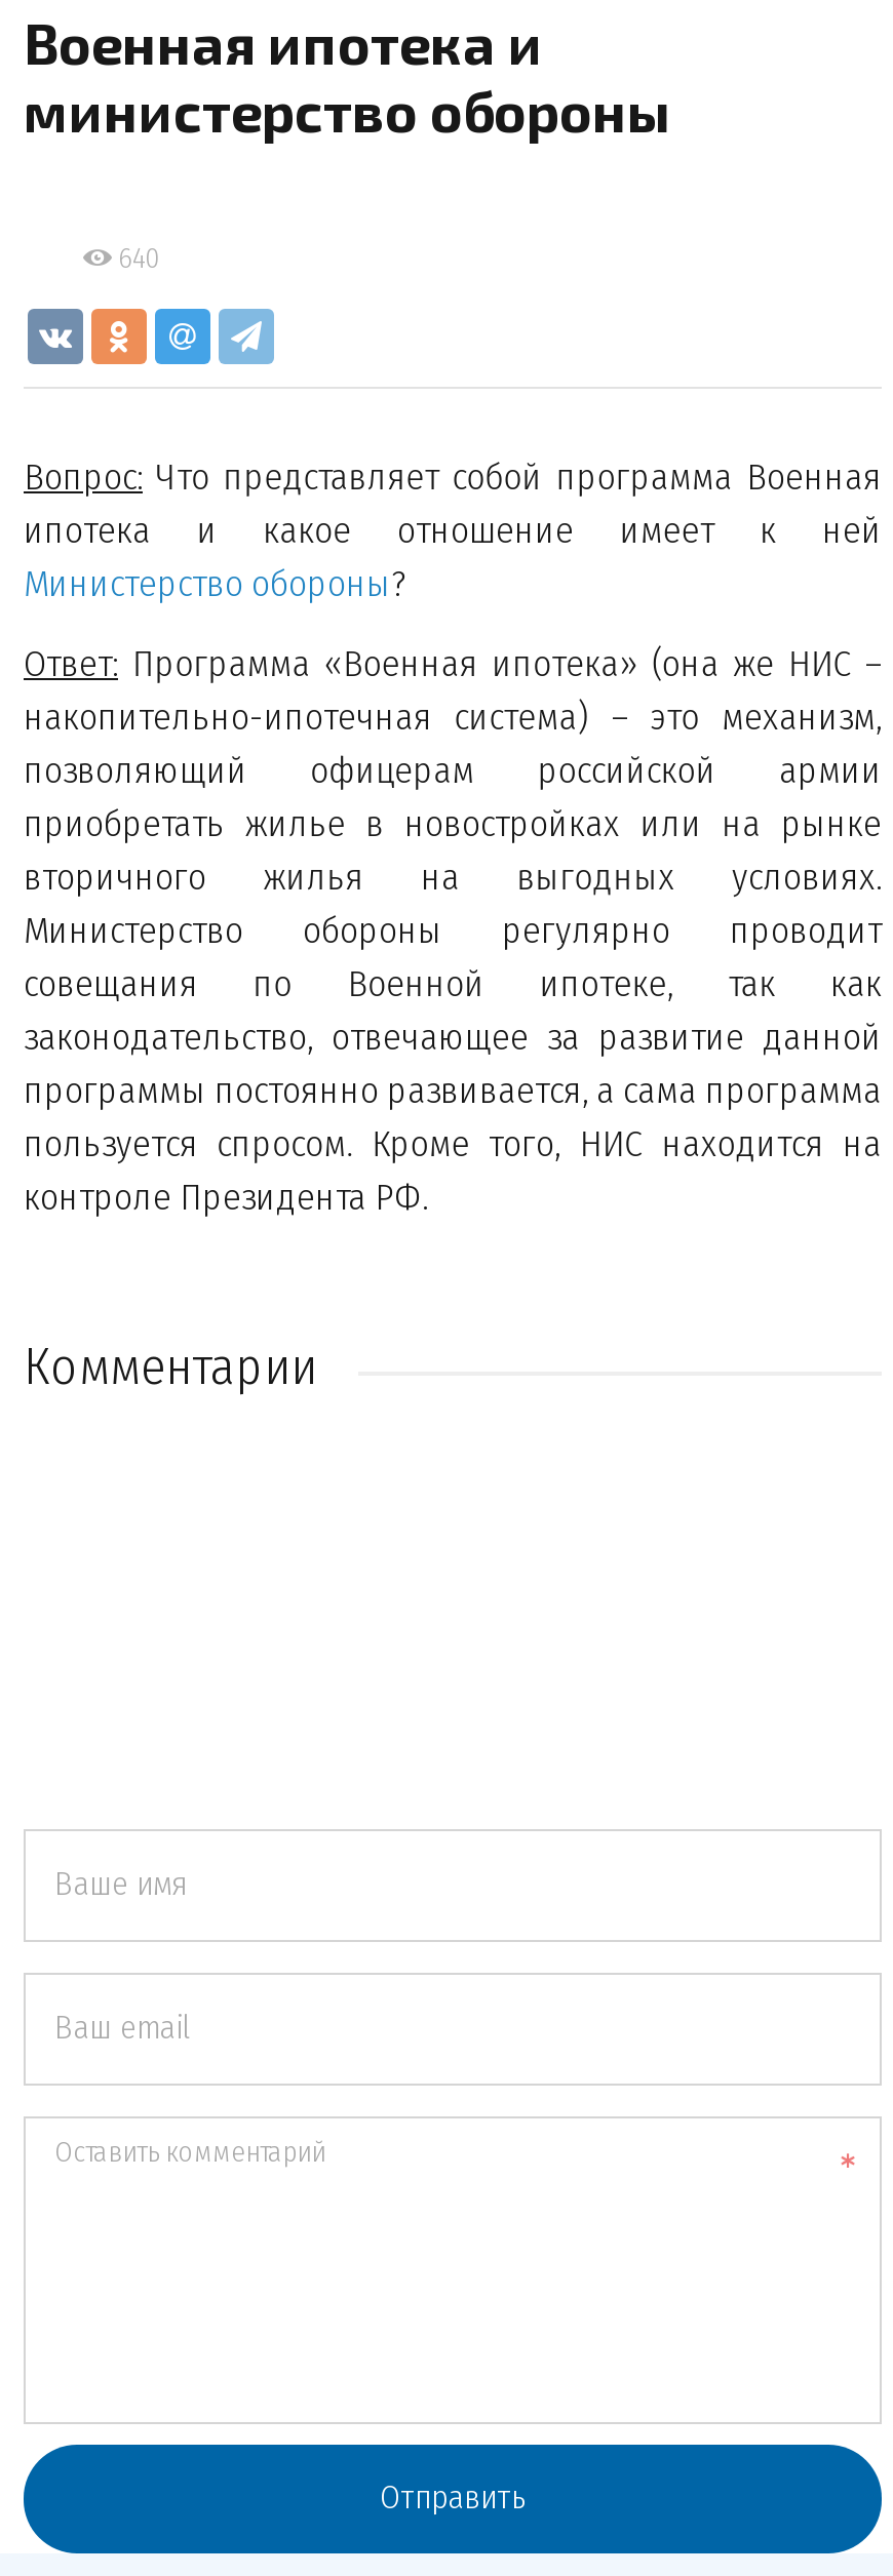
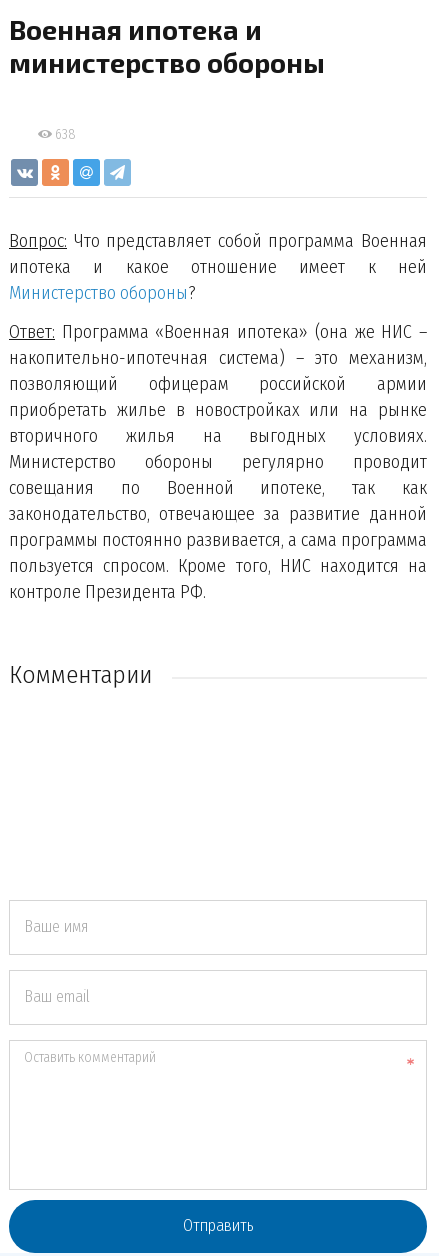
- 640
+ 638
